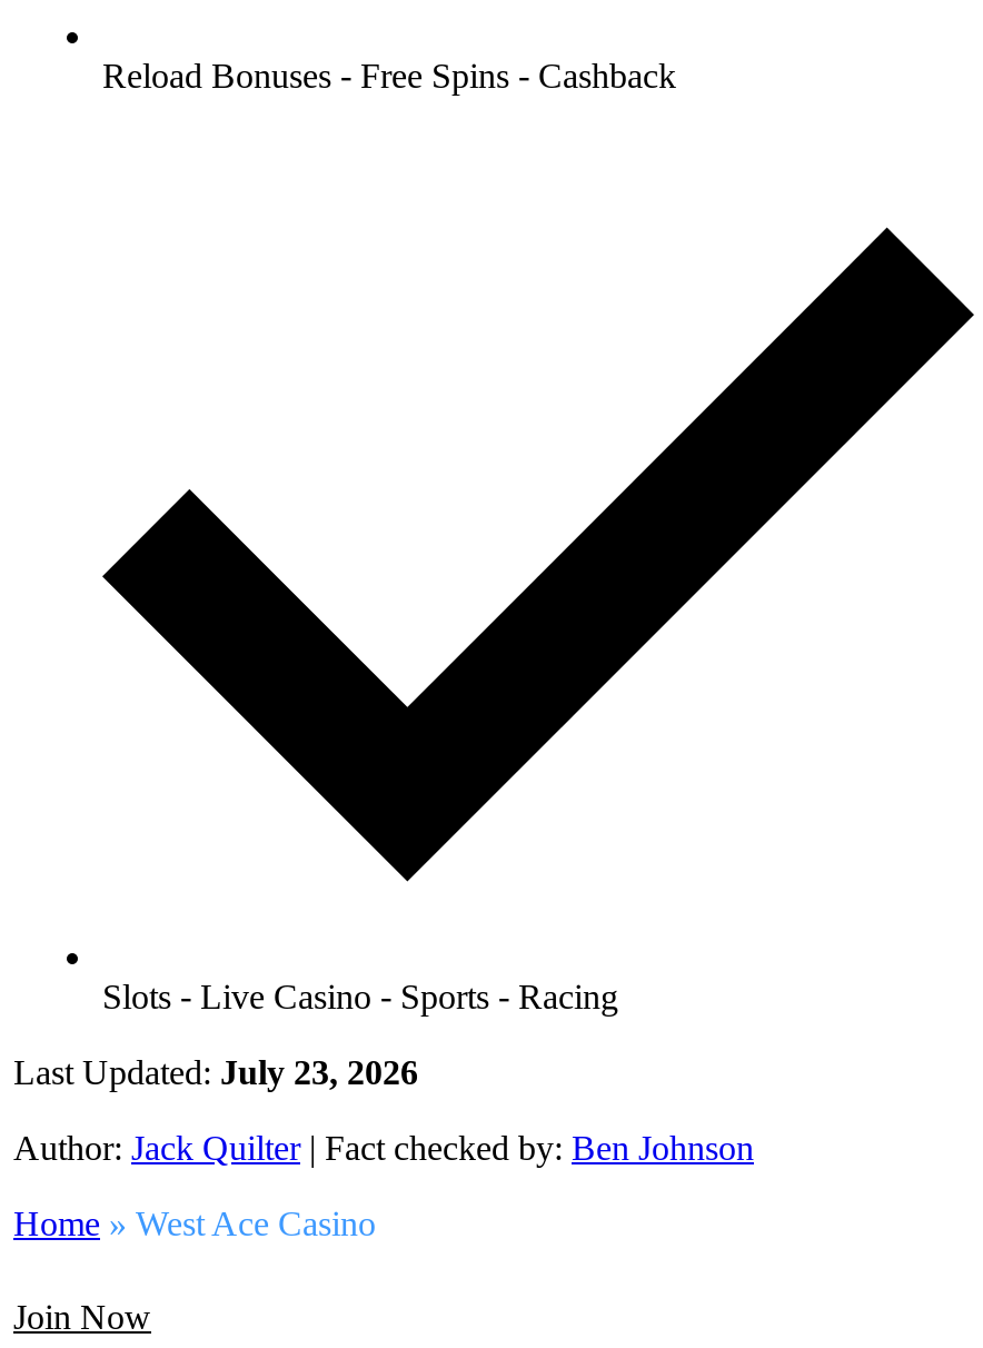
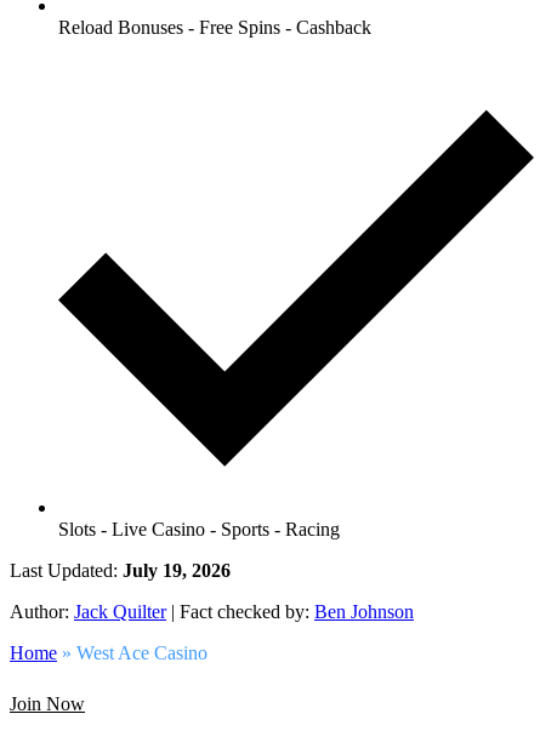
- Last Updated: July 23, 2026
+ Last Updated: July 19, 2026
